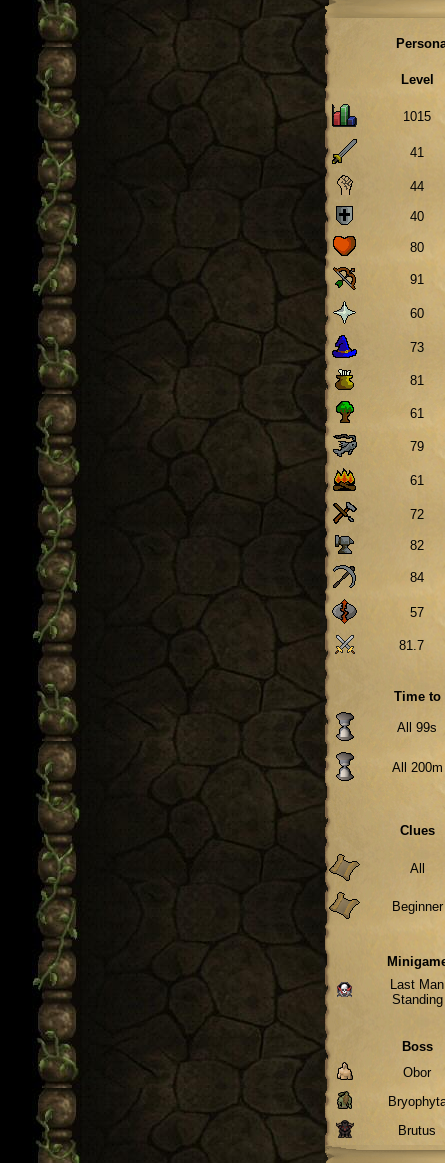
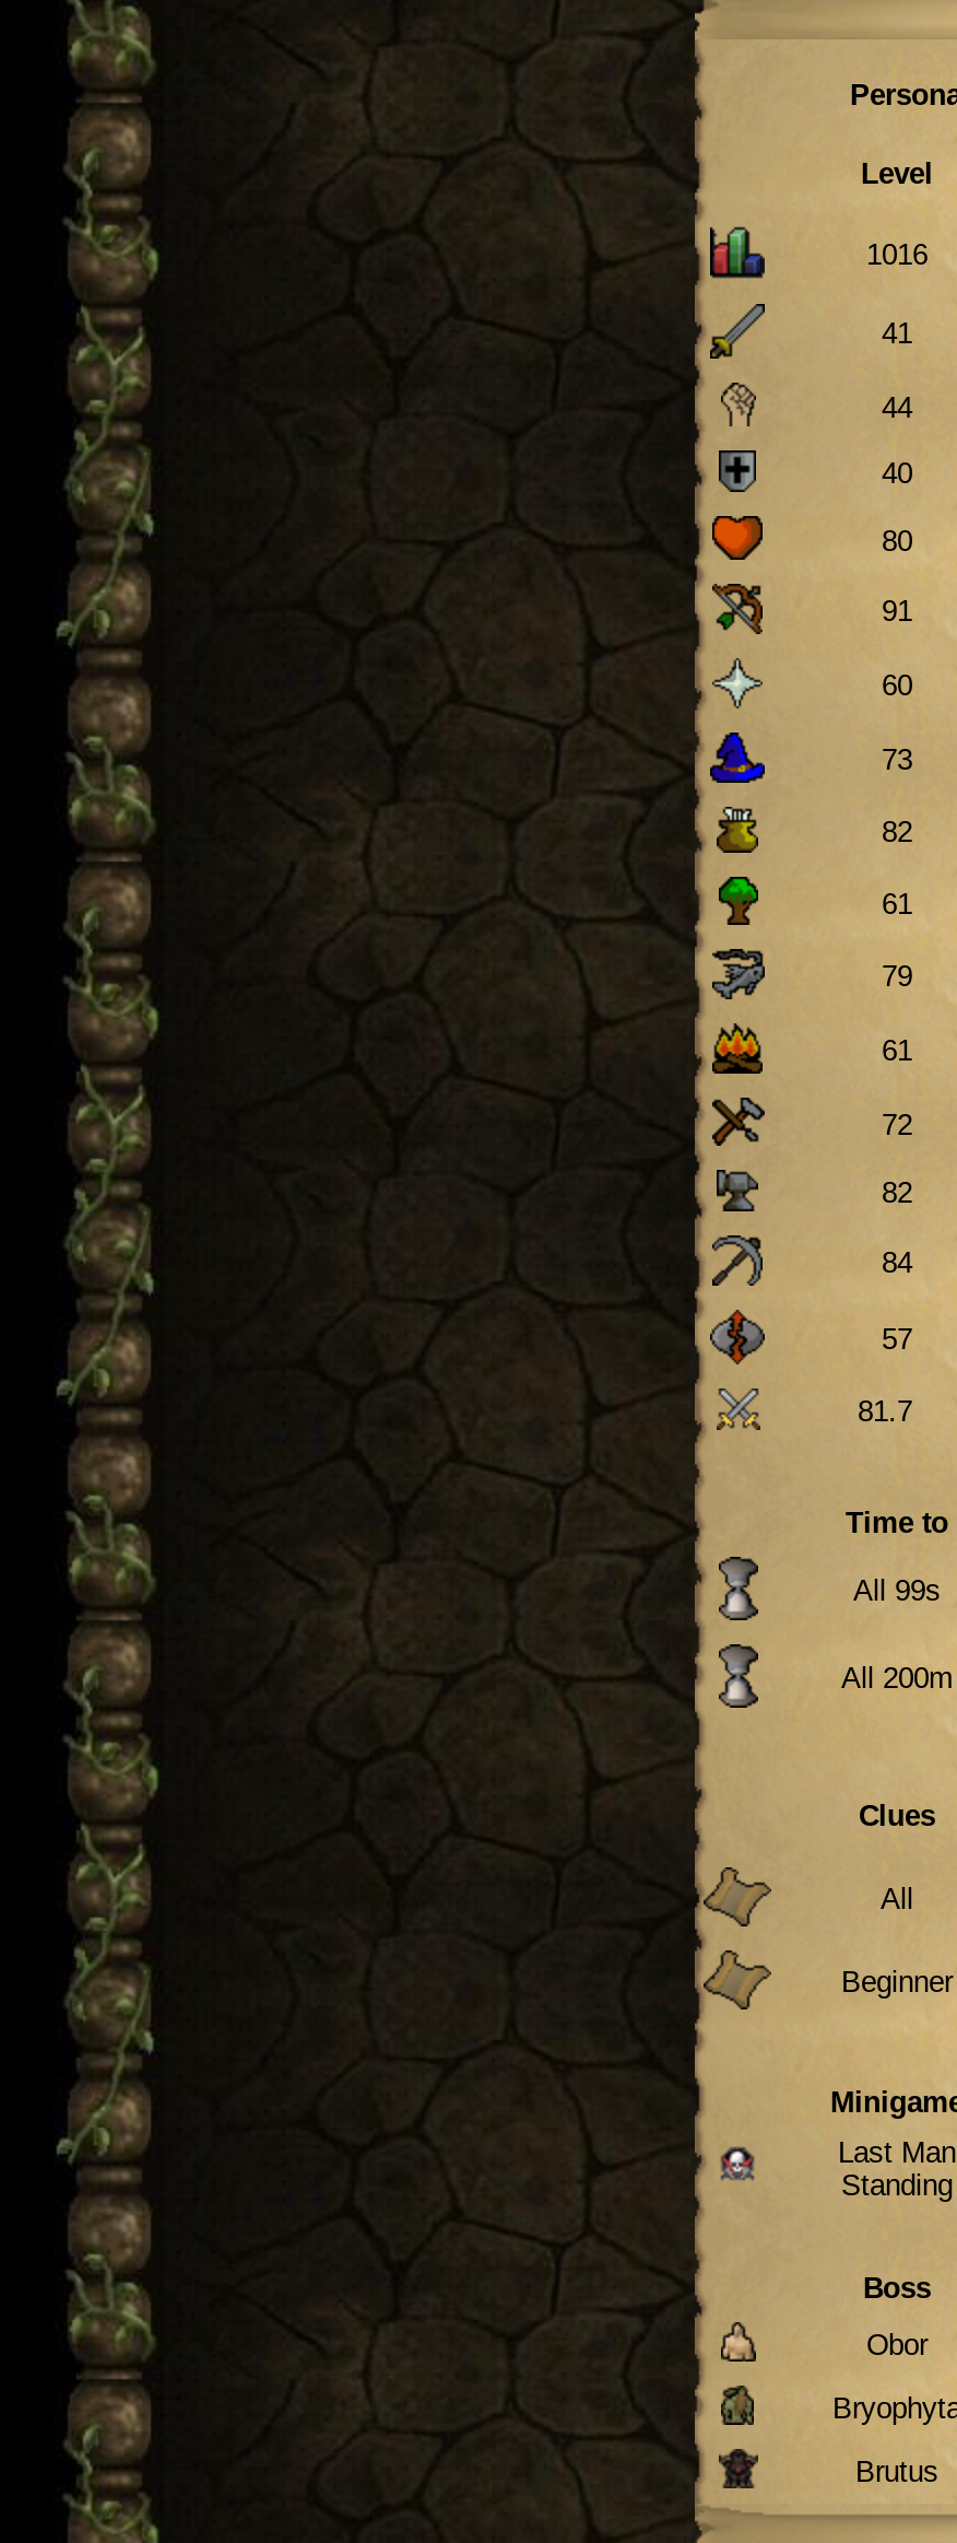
- 1015
+ 1016

- 81
+ 82
